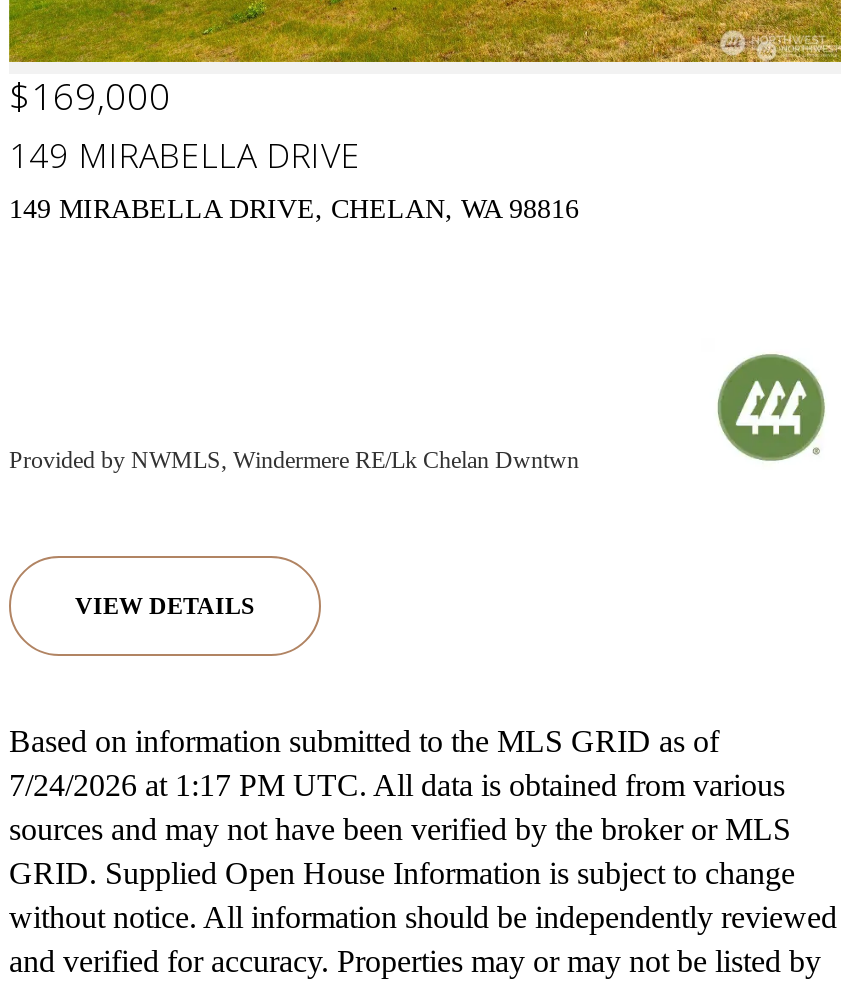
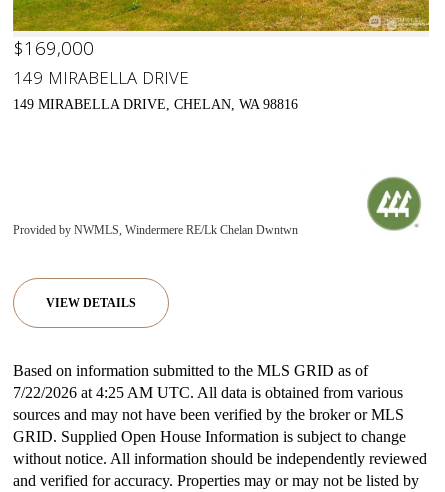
- 7/24/2026 at 1:17 PM UTC. All data is obtained from various
+ 7/22/2026 at 4:25 AM UTC. All data is obtained from various
